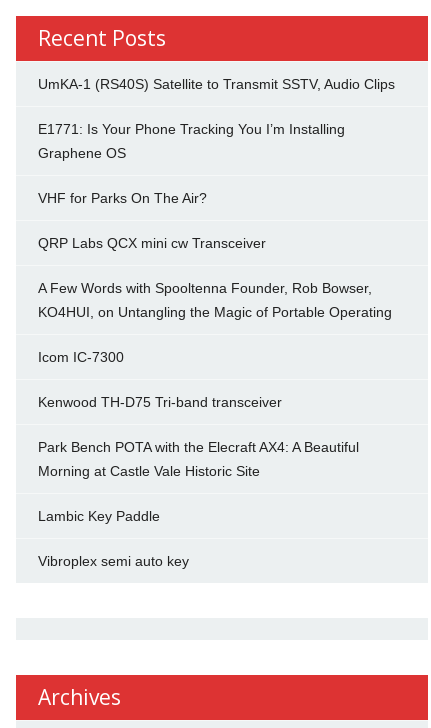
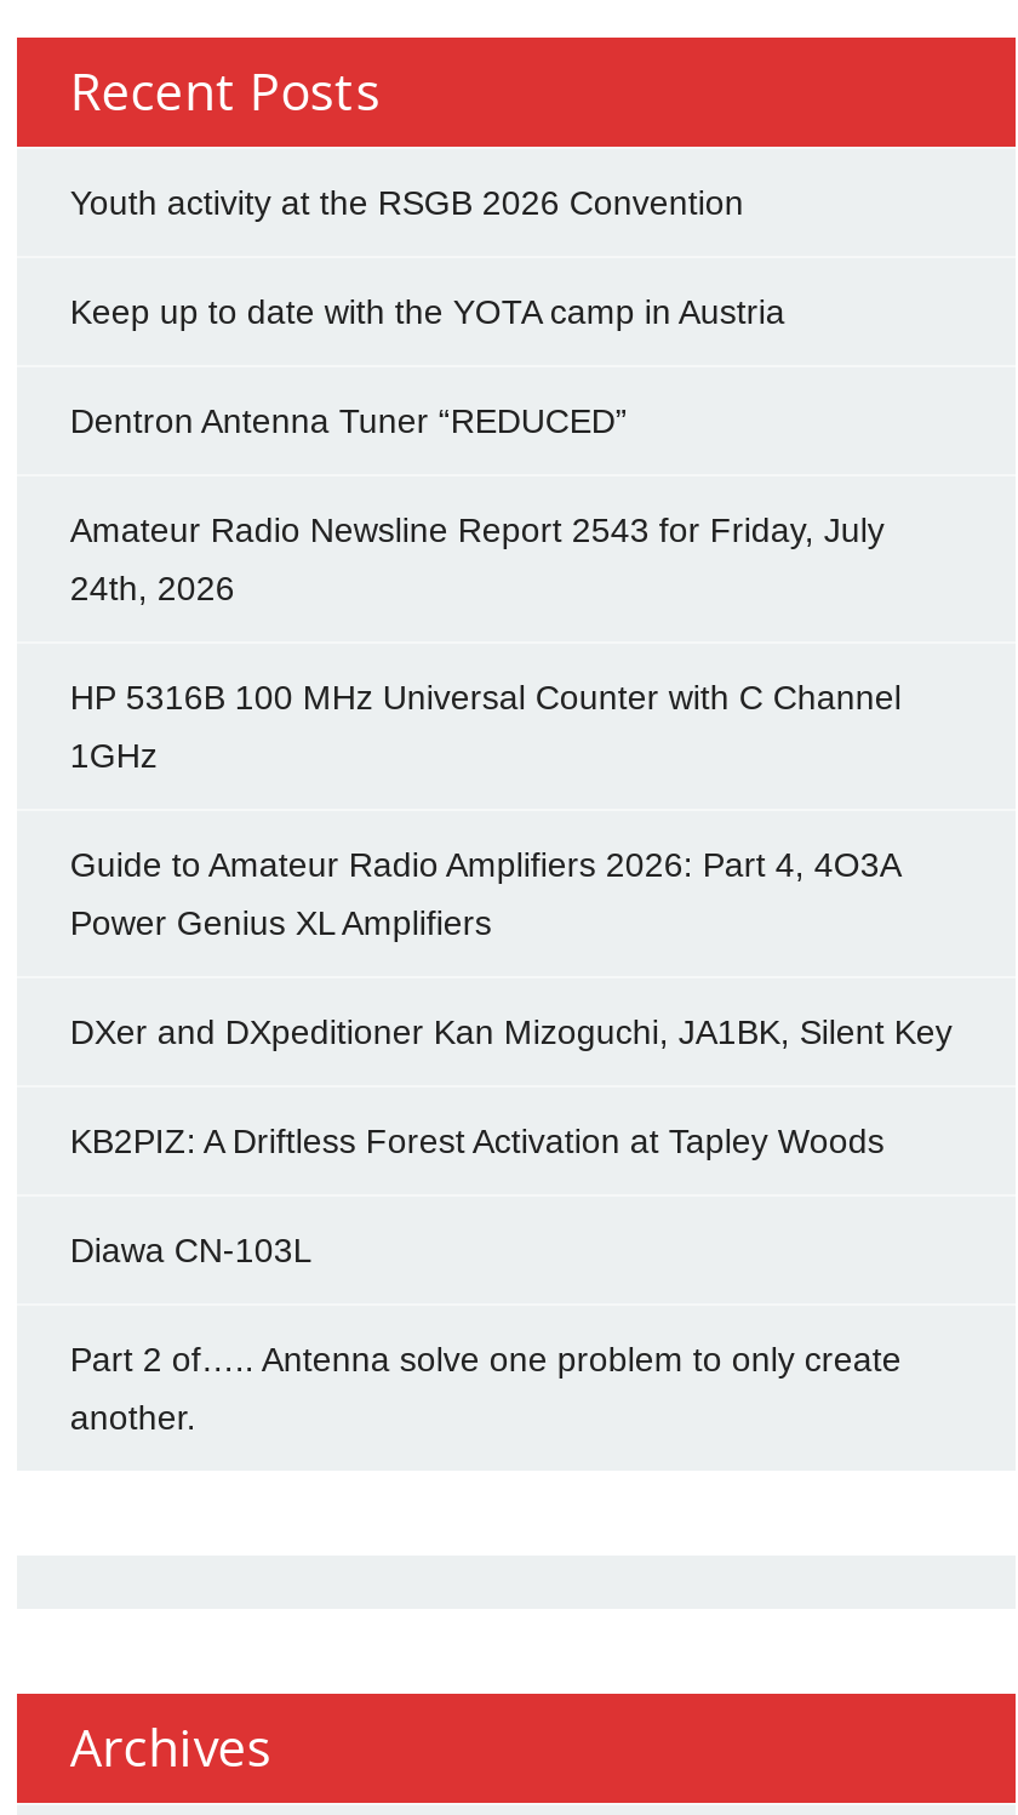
- UmKA-1 (RS40S) Satellite to Transmit SSTV, Audio Clips
- E1771: Is Your Phone Tracking You I’m Installing
- Graphene OS
- VHF for Parks On The Air?
- QRP Labs QCX mini cw Transceiver
- A Few Words with Spooltenna Founder, Rob Bowser,
- KO4HUI, on Untangling the Magic of Portable Operating
- Icom IC-7300
- Kenwood TH-D75 Tri-band transceiver
- Park Bench POTA with the Elecraft AX4: A Beautiful
- Morning at Castle Vale Historic Site
- Lambic Key Paddle
- Vibroplex semi auto key
+ Youth activity at the RSGB 2026 Convention
+ Keep up to date with the YOTA camp in Austria
+ Dentron Antenna Tuner “REDUCED”
+ Amateur Radio Newsline Report 2543 for Friday, July
+ 24th, 2026
+ HP 5316B 100 MHz Universal Counter with C Channel
+ 1GHz
+ Guide to Amateur Radio Amplifiers 2026: Part 4, 4O3A
+ Power Genius XL Amplifiers
+ DXer and DXpeditioner Kan Mizoguchi, JA1BK, Silent Key
+ KB2PIZ: A Driftless Forest Activation at Tapley Woods
+ Diawa CN-103L
+ Part 2 of….. Antenna solve one problem to only create
+ another.
